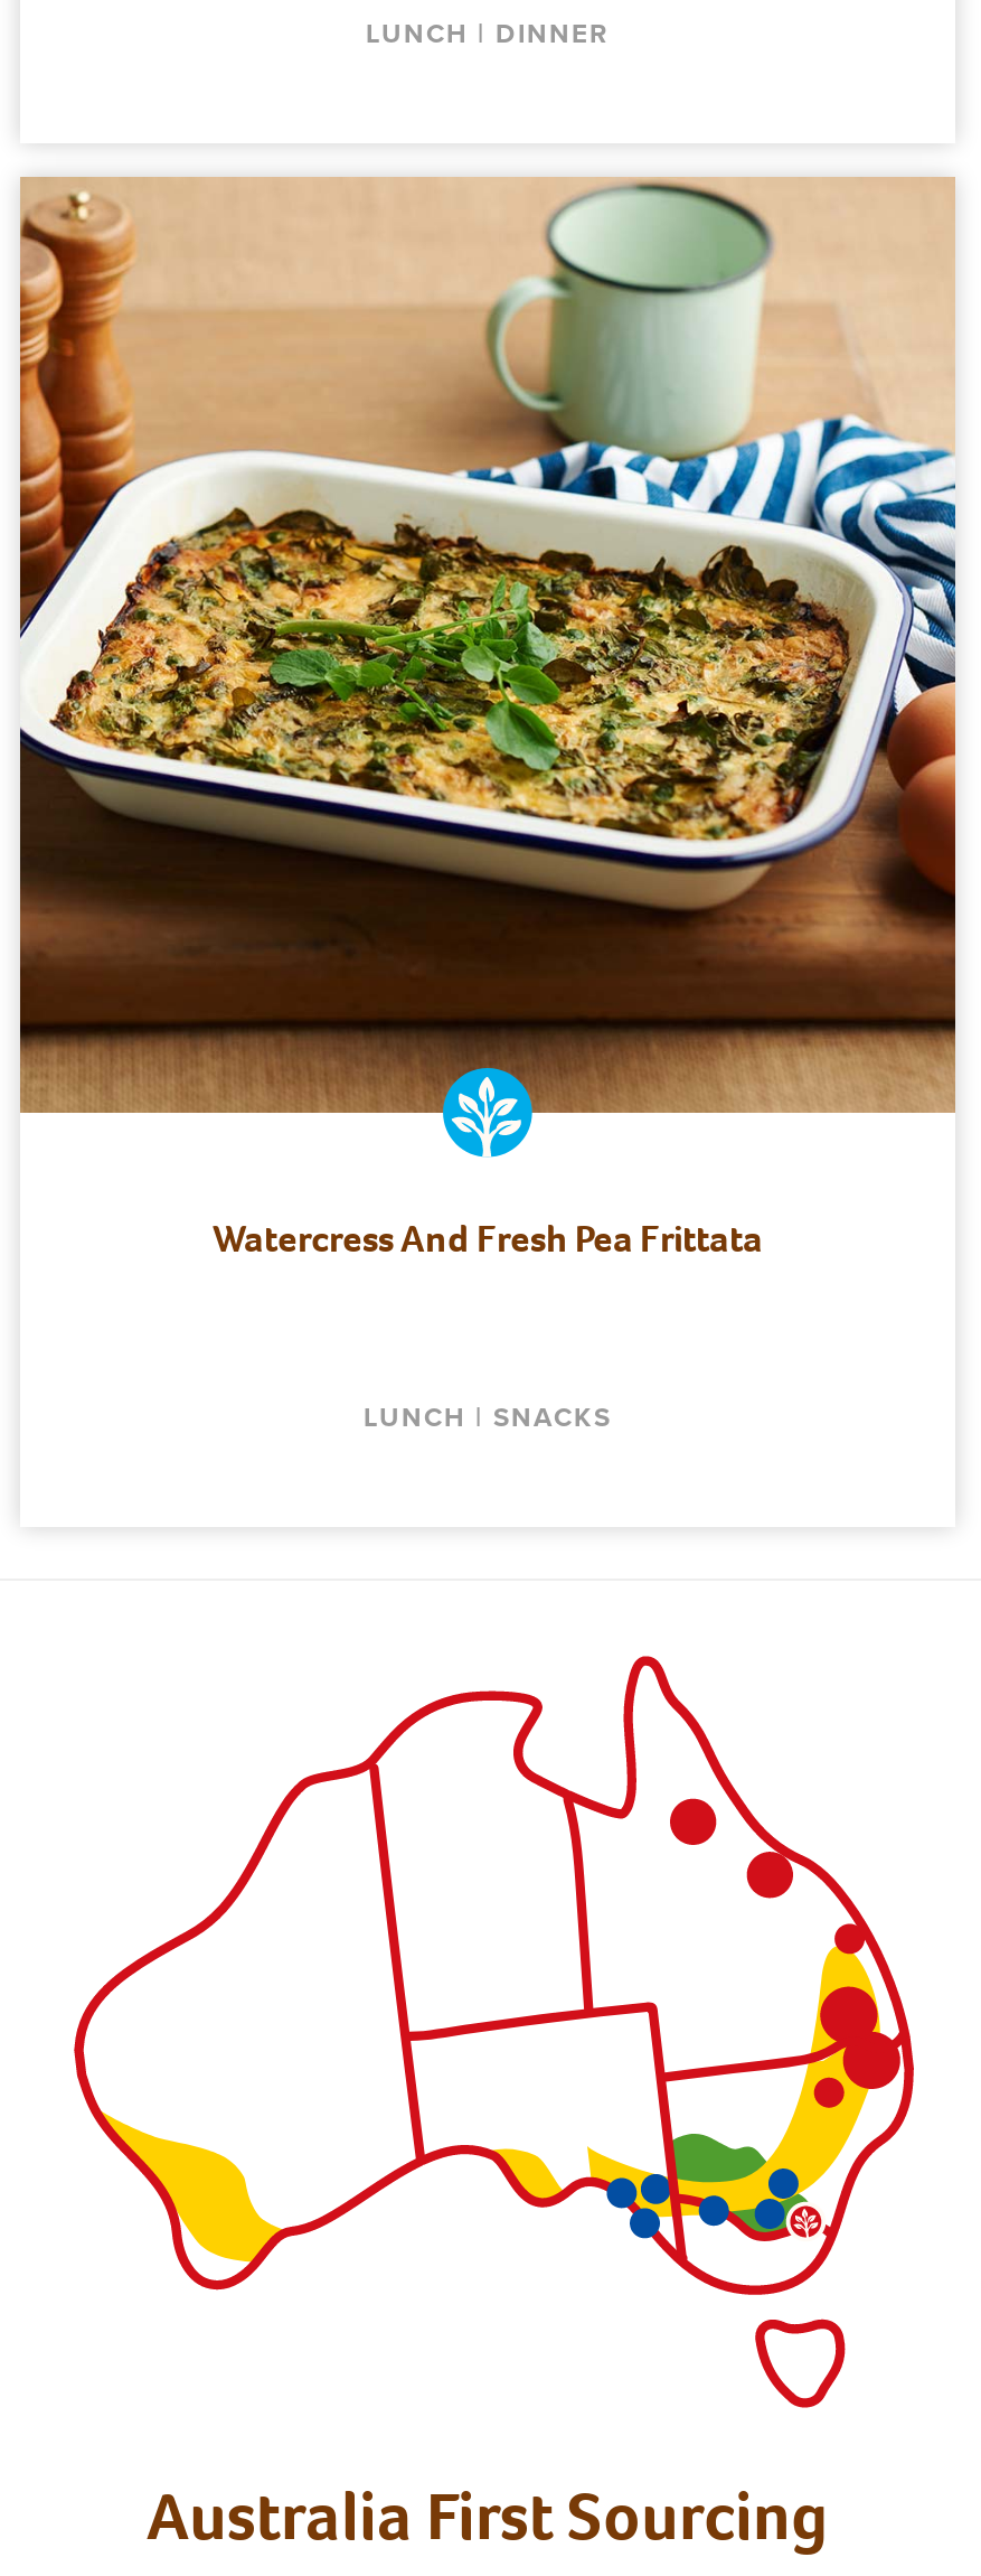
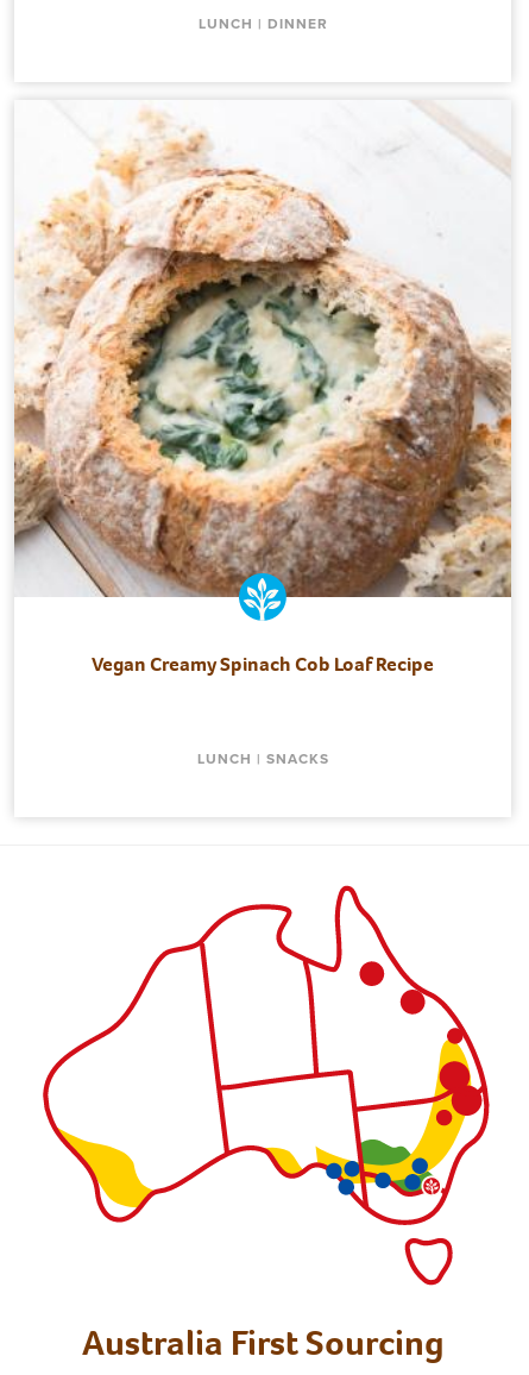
- [image]
+ [image]

- Watercress And Fresh Pea Frittata
+ Vegan Creamy Spinach Cob Loaf Recipe
